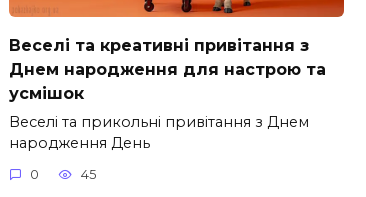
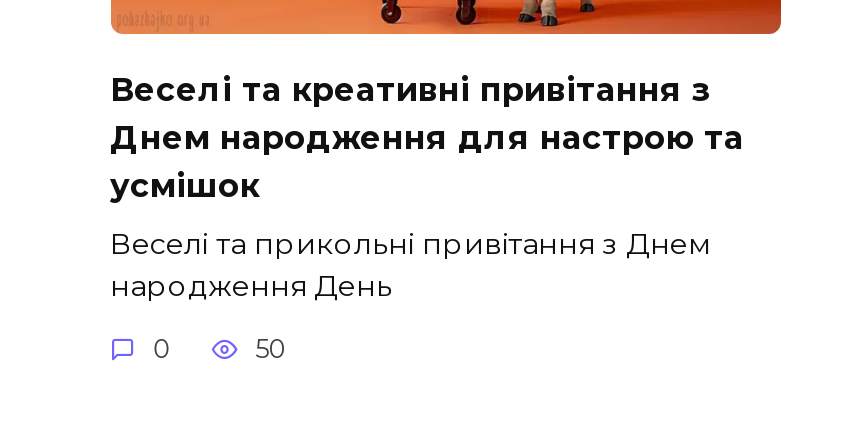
- 45
+ 50
